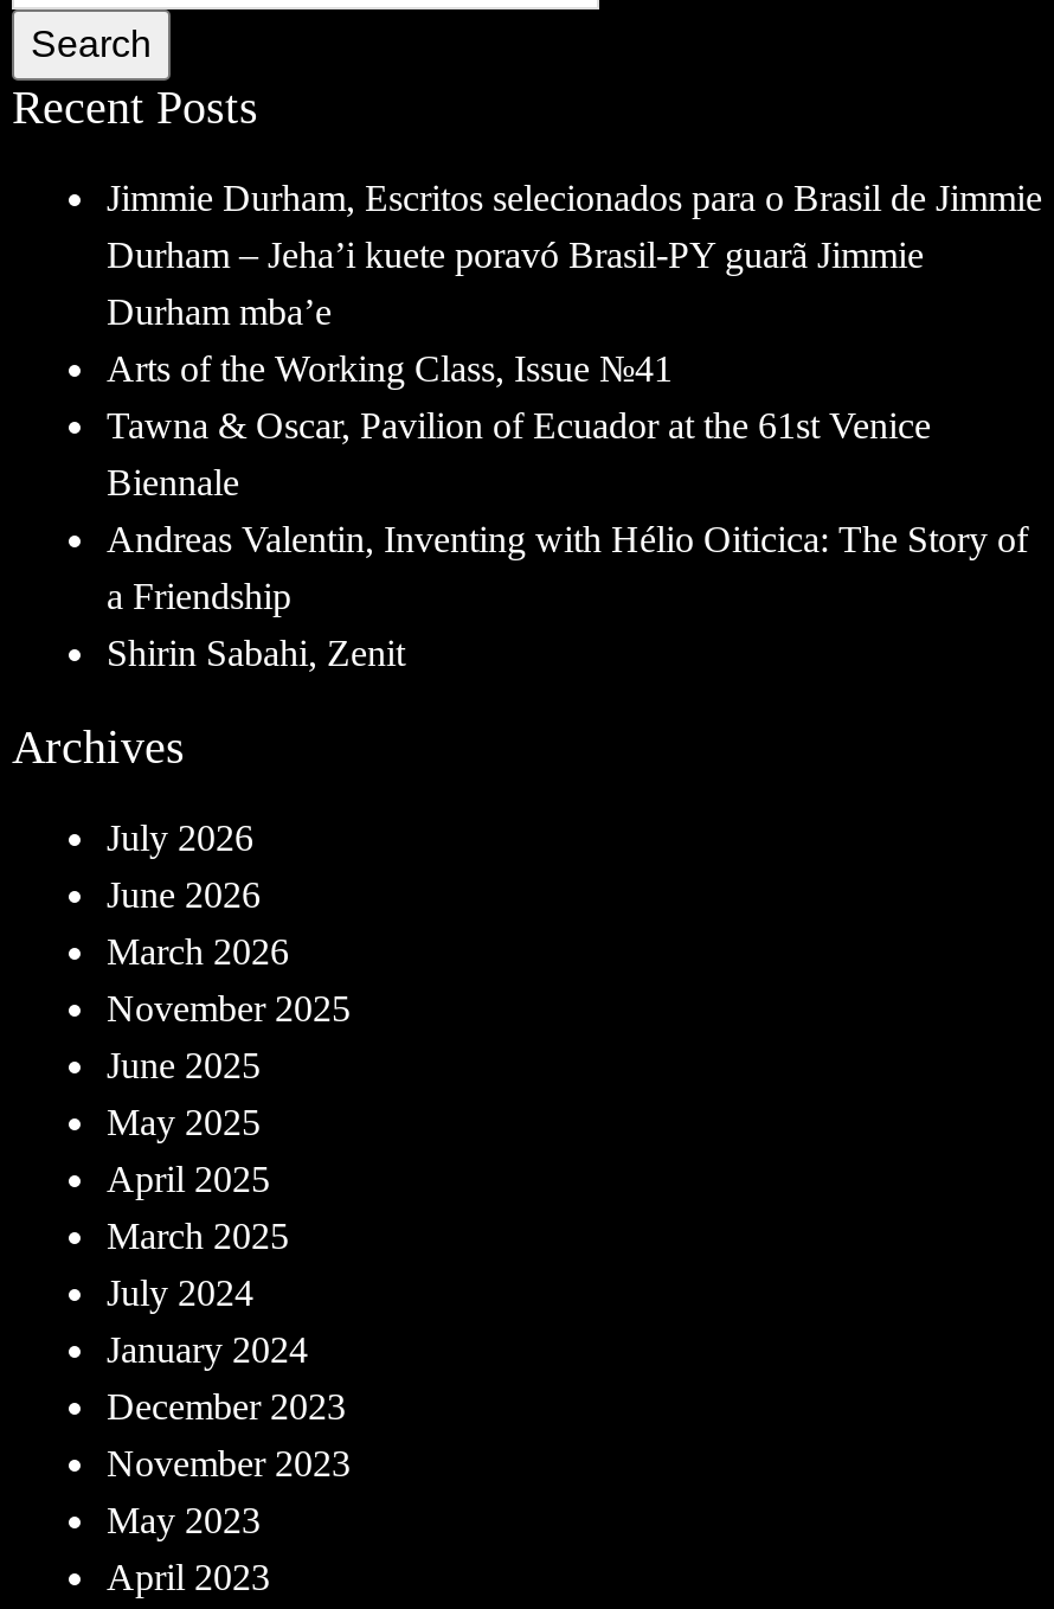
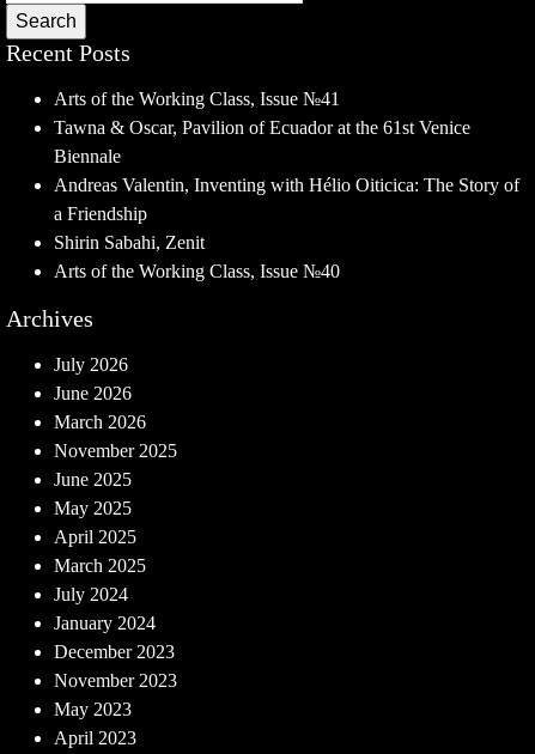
- Jimmie Durham, Escritos selecionados para o Brasil de Jimmie
- Durham – Jeha’i kuete poravó Brasil-PY guarã Jimmie
- Durham mba’e

moved up: Arts of the Working Class, Issue №41 | Tawna & Oscar, Pavilion of Ecuador at the 61st Venice | Biennale | Andreas Valentin, Inventing with Hélio Oiticica: The Story of | a Friendship | Shirin Sabahi, Zenit

+ Arts of the Working Class, Issue №40
